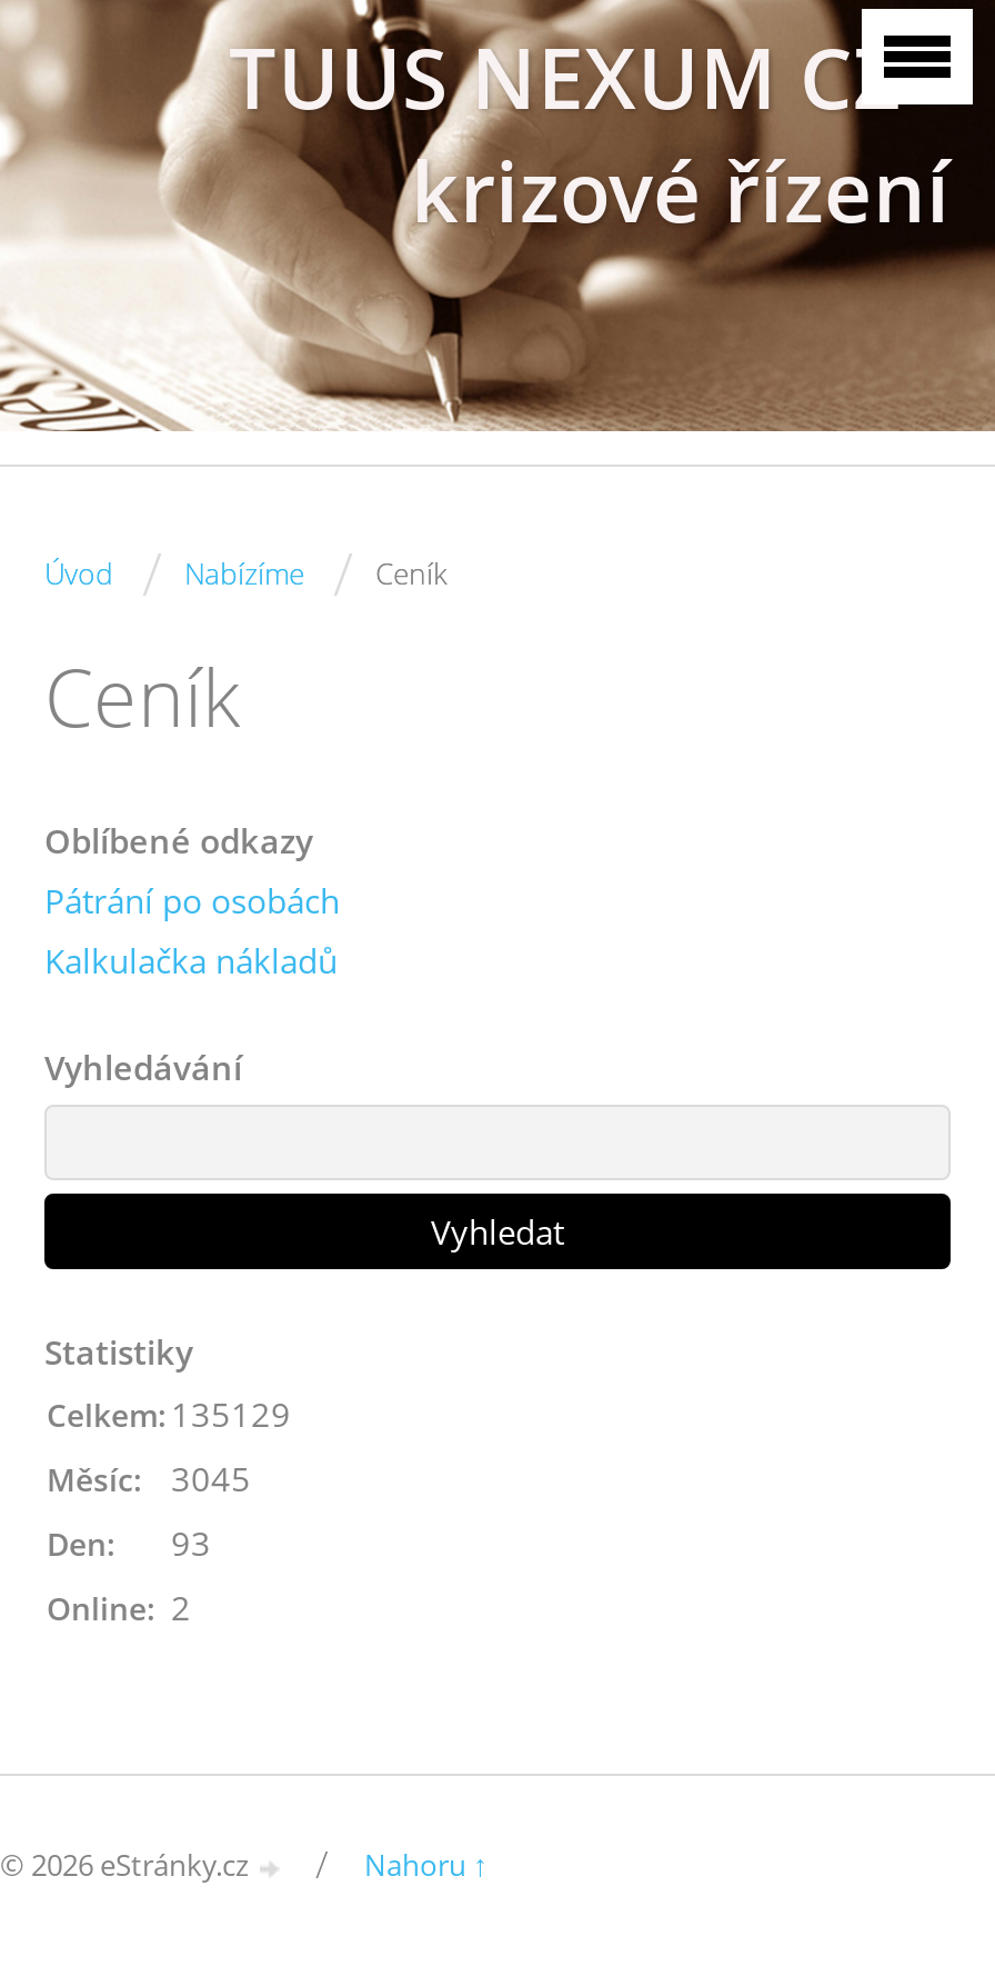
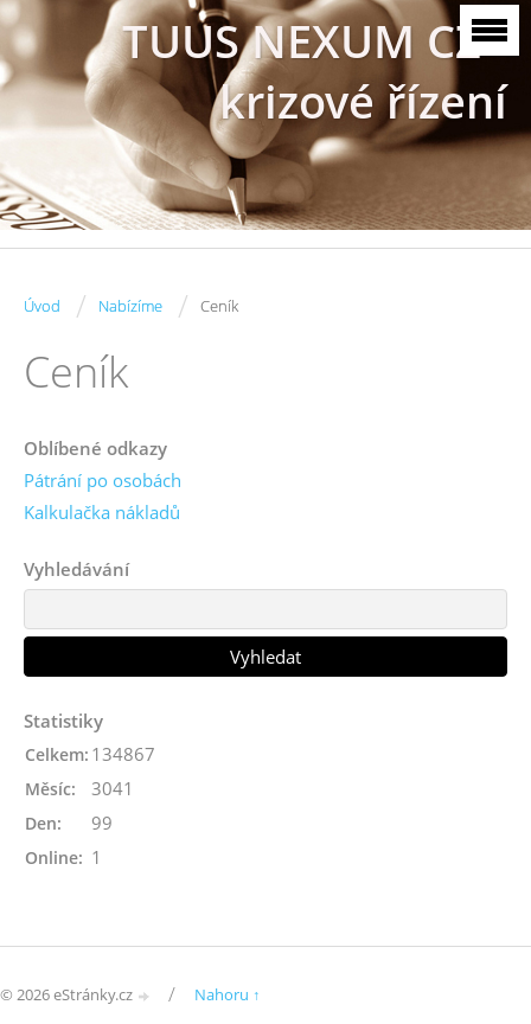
- Celkem: 135129
+ Celkem: 134867

- Měsíc: 3045
+ Měsíc: 3041

- Den: 93
+ Den: 99

- Online: 2
+ Online: 1
